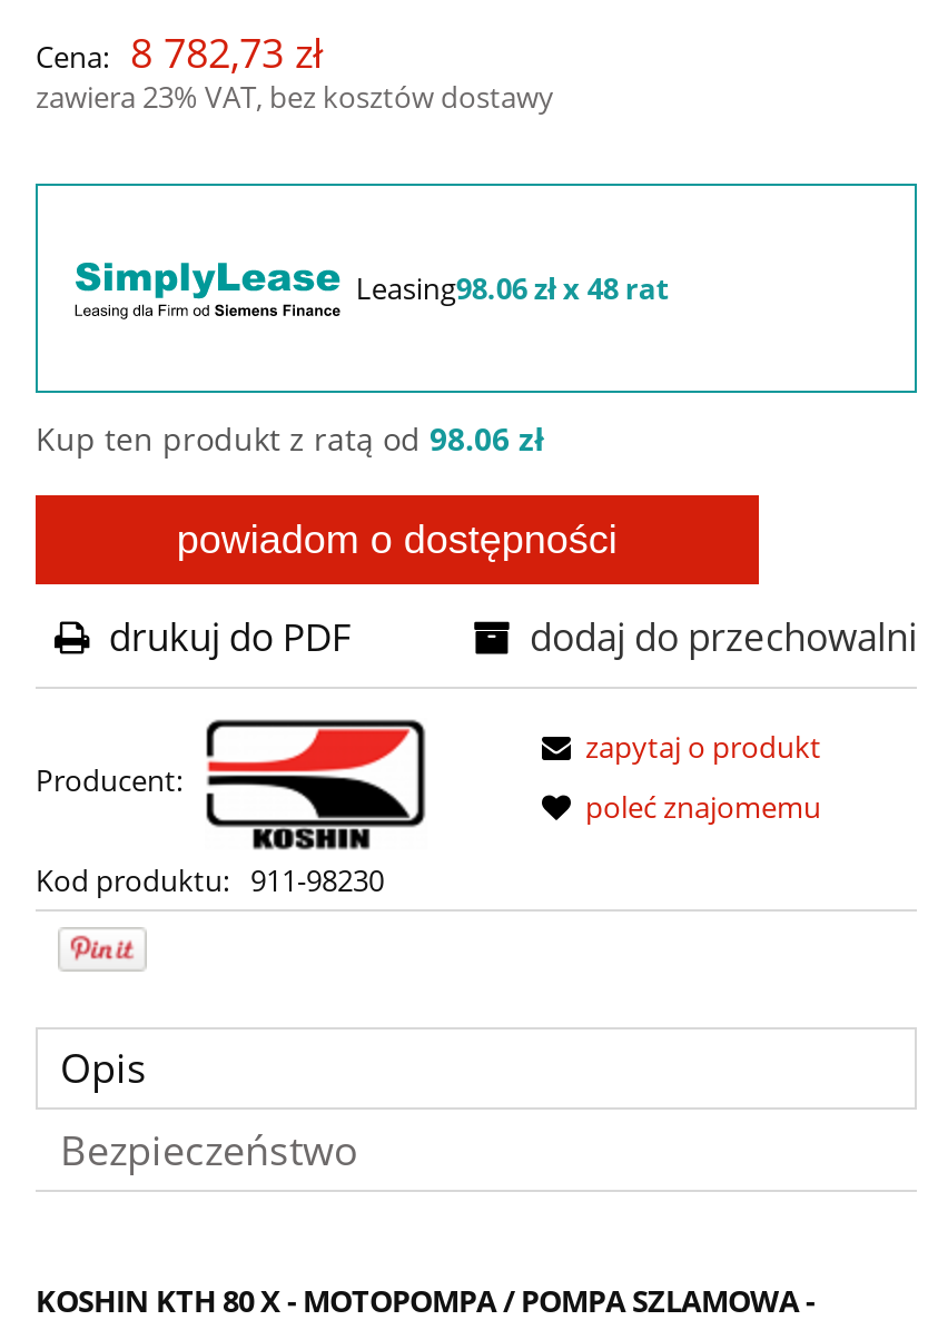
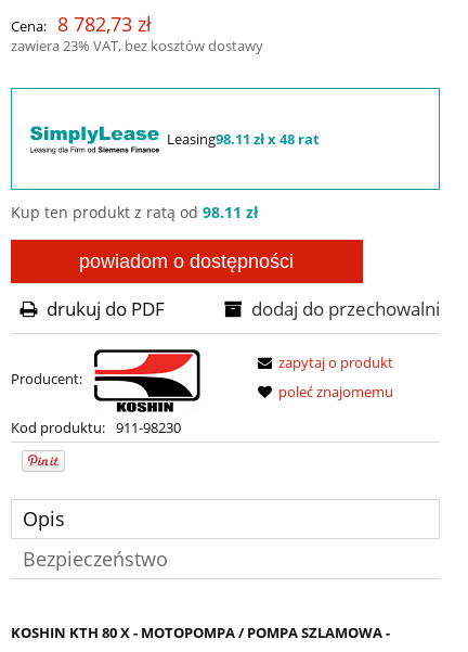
- Leasing98.06 zł x 48 rat
+ Leasing98.11 zł x 48 rat

- Kup ten produkt z ratą od 98.06 zł
+ Kup ten produkt z ratą od 98.11 zł
